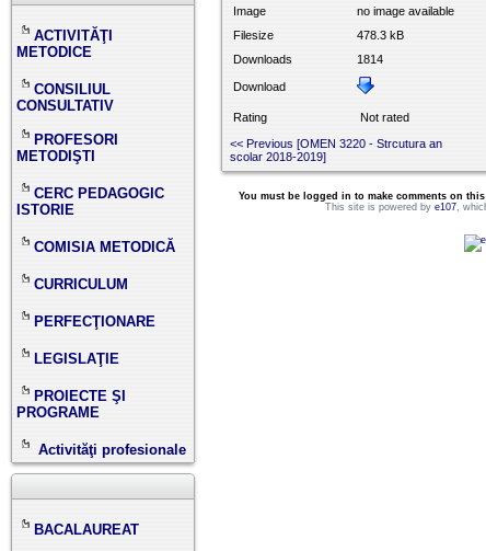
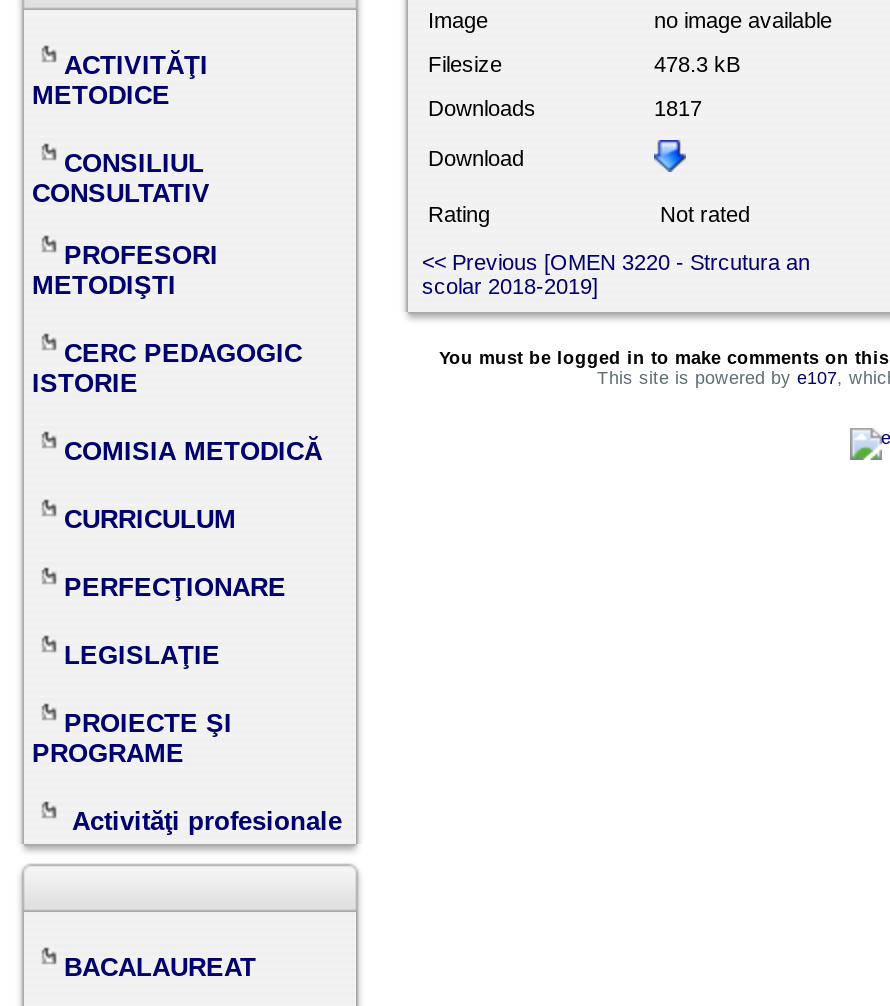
- 1814
+ 1817
